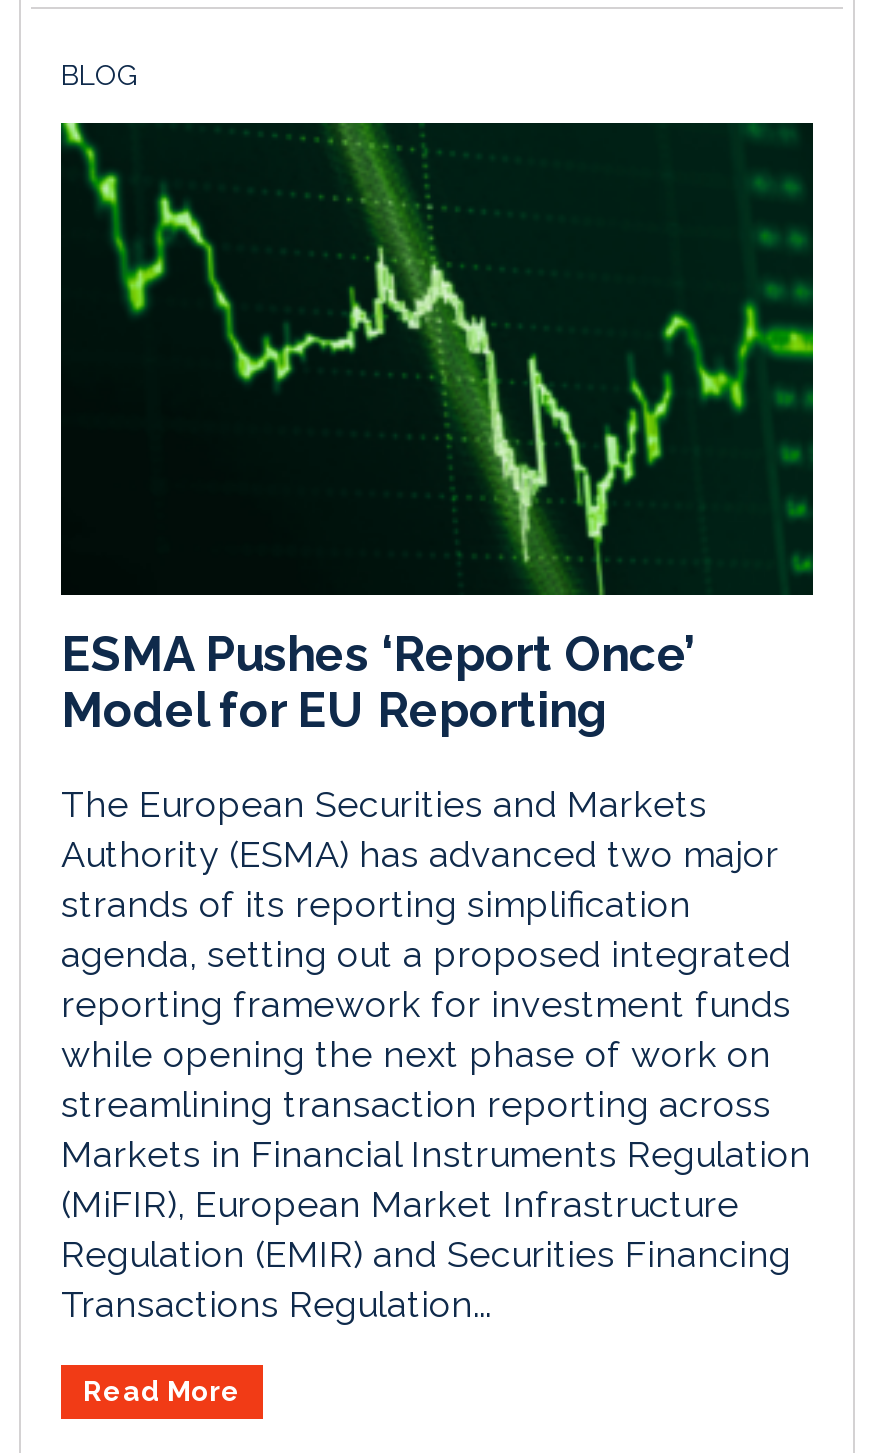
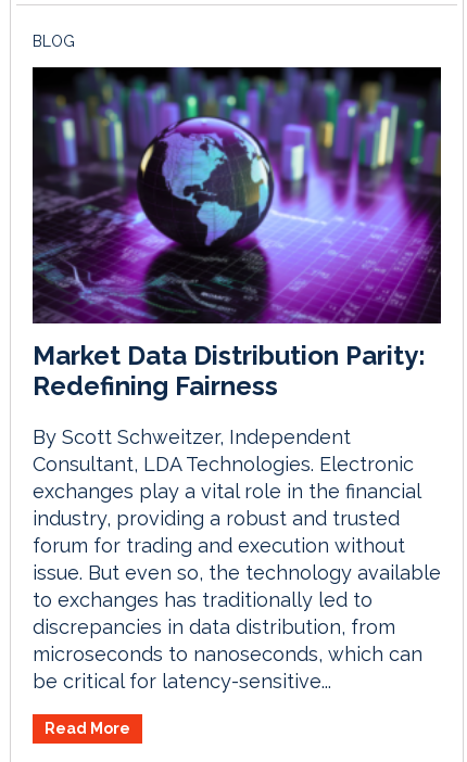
- [image]
- ESMA Pushes ‘Report Once’
- Model for EU Reporting
+ [image]
+ Market Data Distribution Parity:
+ Redefining Fairness

- The European Securities and Markets
- Authority (ESMA) has advanced two major
- strands of its reporting simplification
- agenda, setting out a proposed integrated
- reporting framework for investment funds
- while opening the next phase of work on
- streamlining transaction reporting across
- Markets in Financial Instruments Regulation
- (MiFIR), European Market Infrastructure
- Regulation (EMIR) and Securities Financing
- Transactions Regulation...
+ By Scott Schweitzer, Independent
+ Consultant, LDA Technologies. Electronic
+ exchanges play a vital role in the financial
+ industry, providing a robust and trusted
+ forum for trading and execution without
+ issue. But even so, the technology available
+ to exchanges has traditionally led to
+ discrepancies in data distribution, from
+ microseconds to nanoseconds, which can
+ be critical for latency-sensitive...
